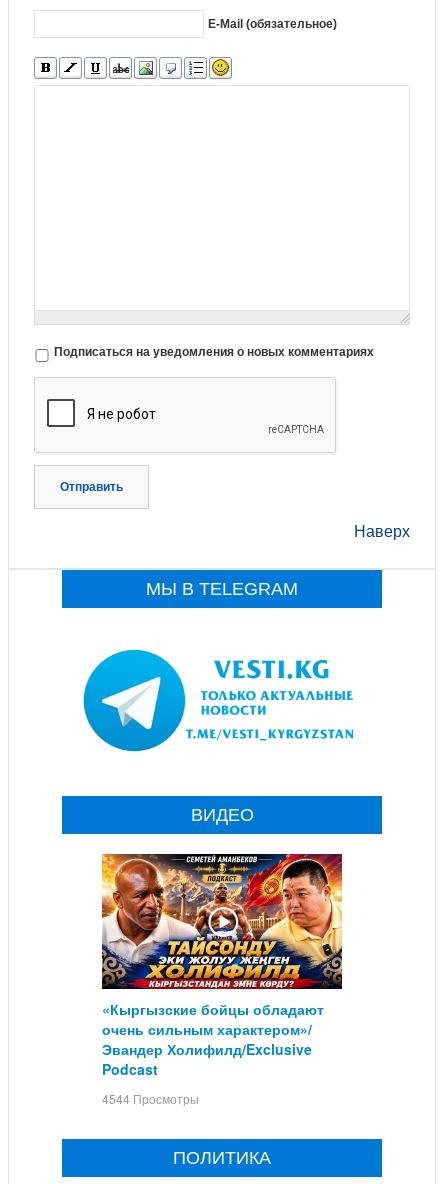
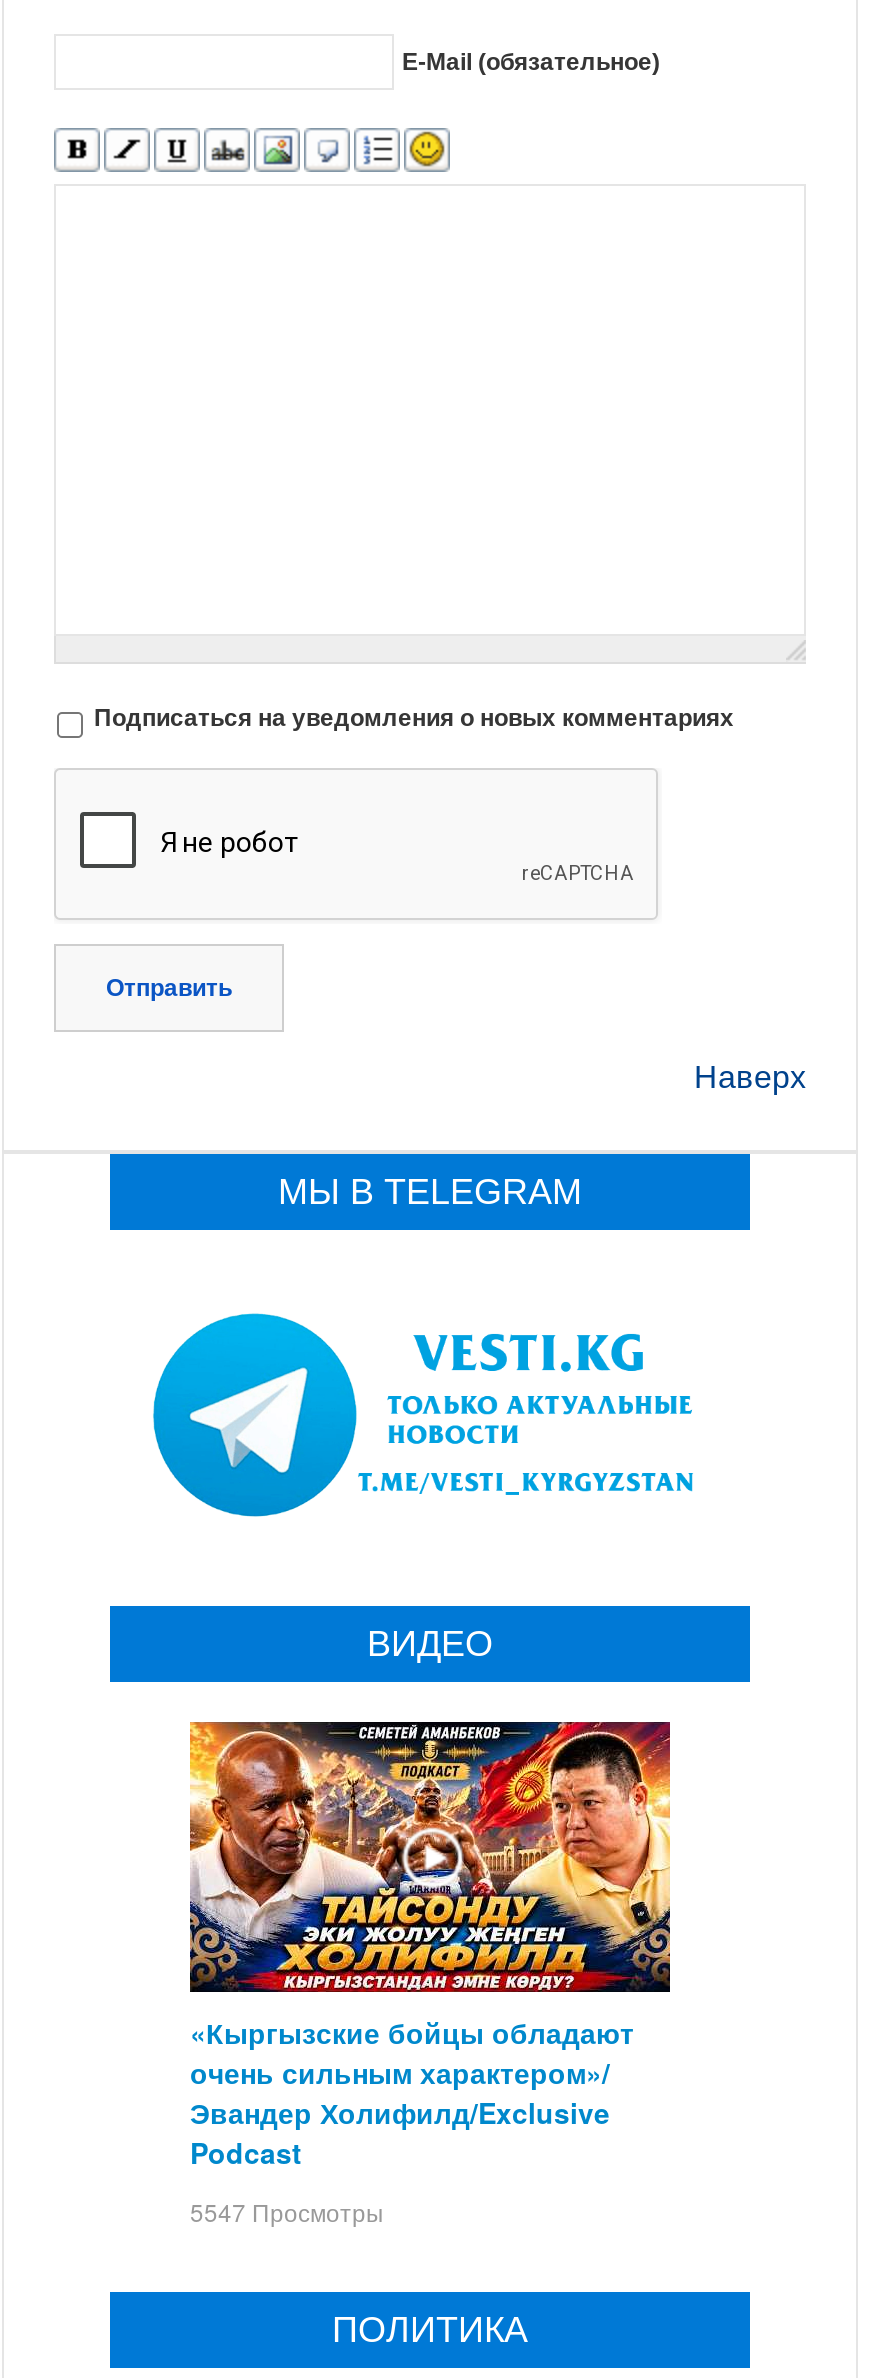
- 4544 Просмотры
+ 5547 Просмотры
